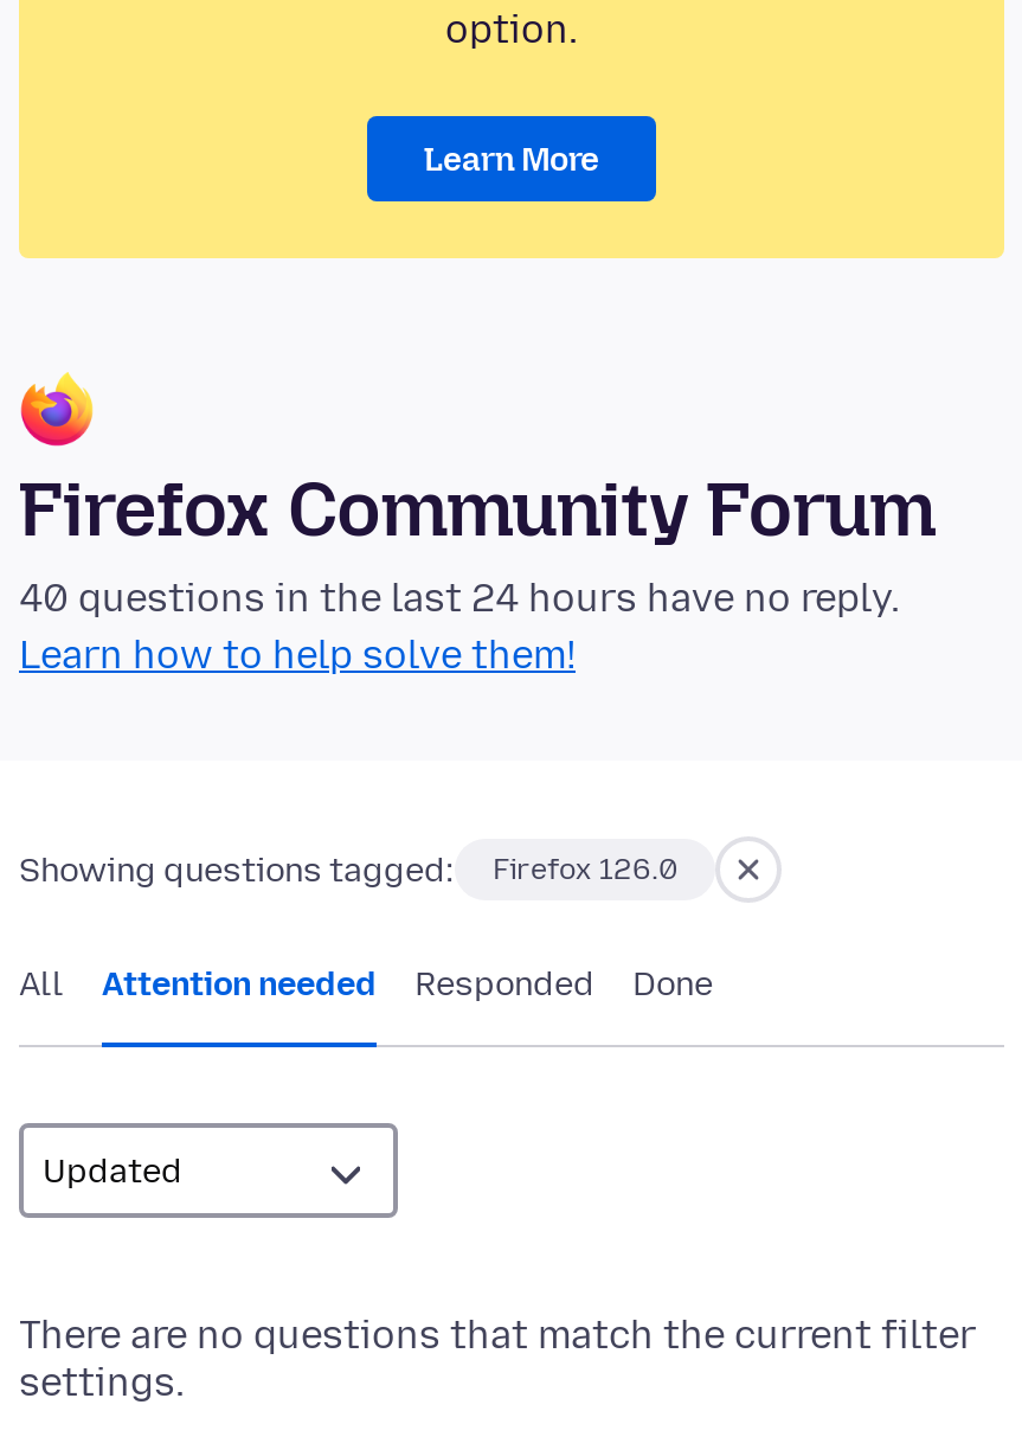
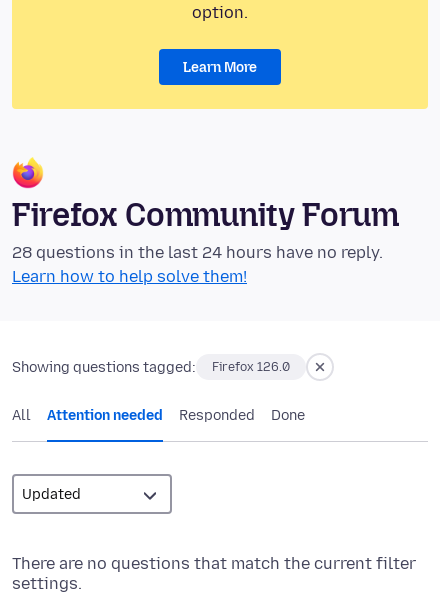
- 40 questions in the last 24 hours have no reply.
+ 28 questions in the last 24 hours have no reply.
